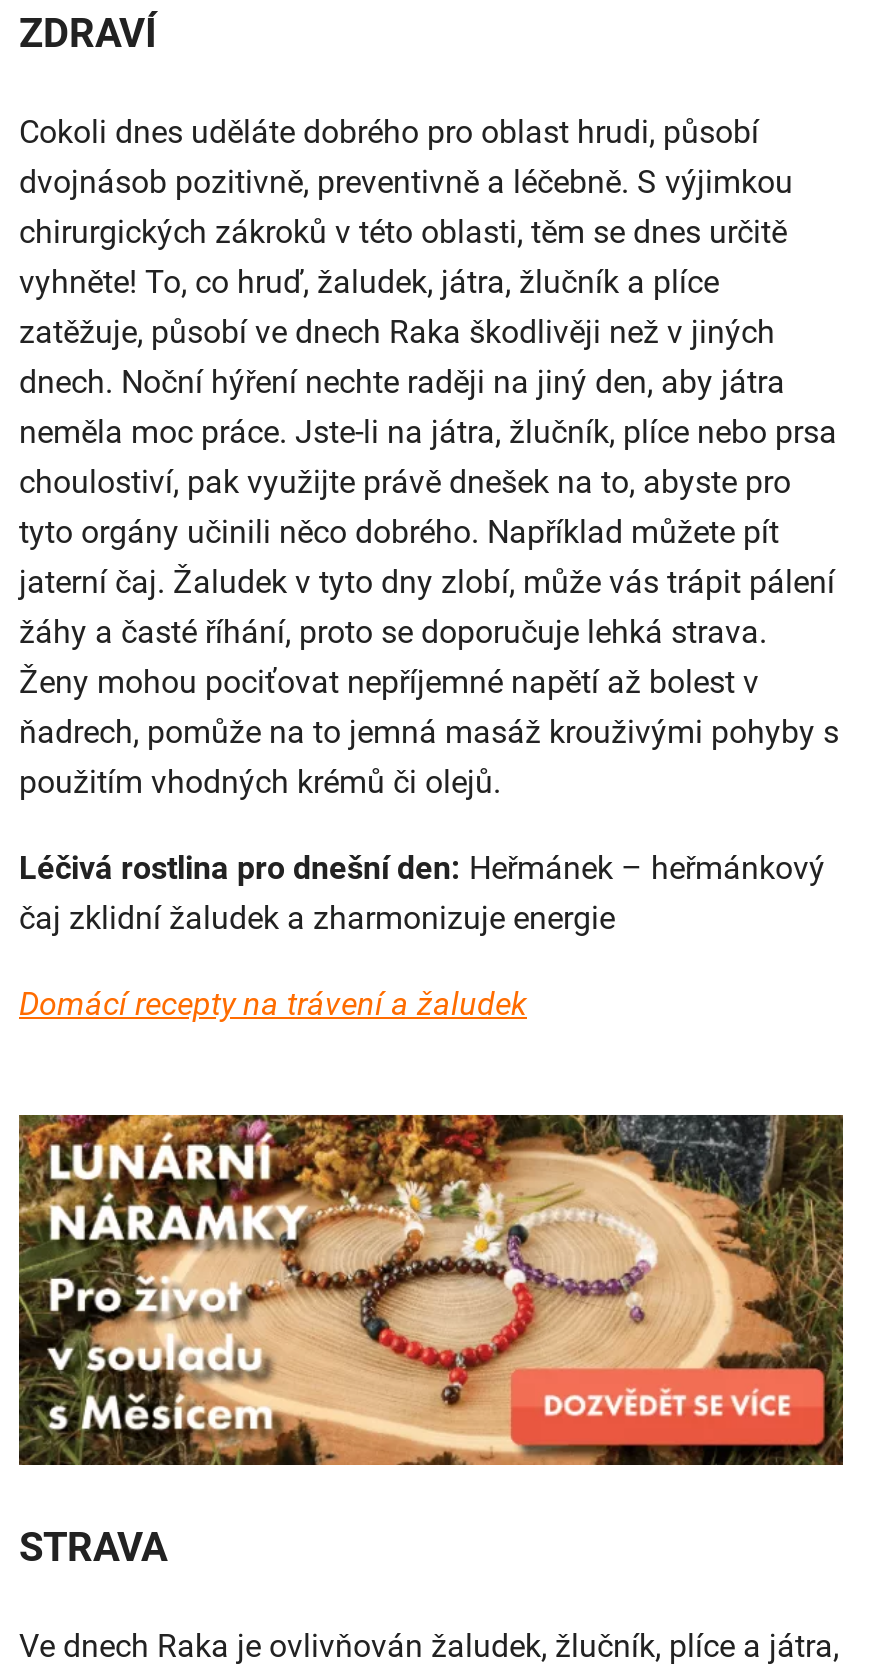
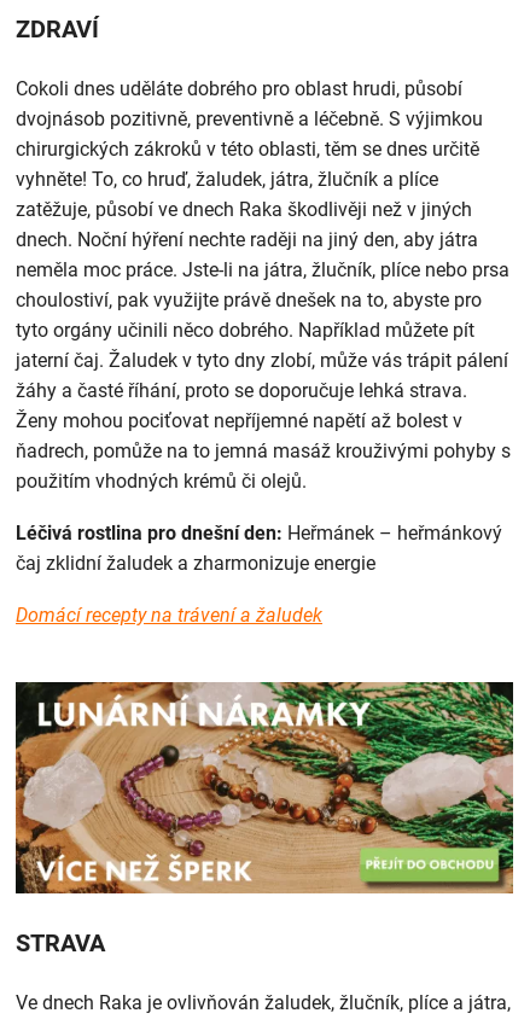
- [image]
+ [image]
